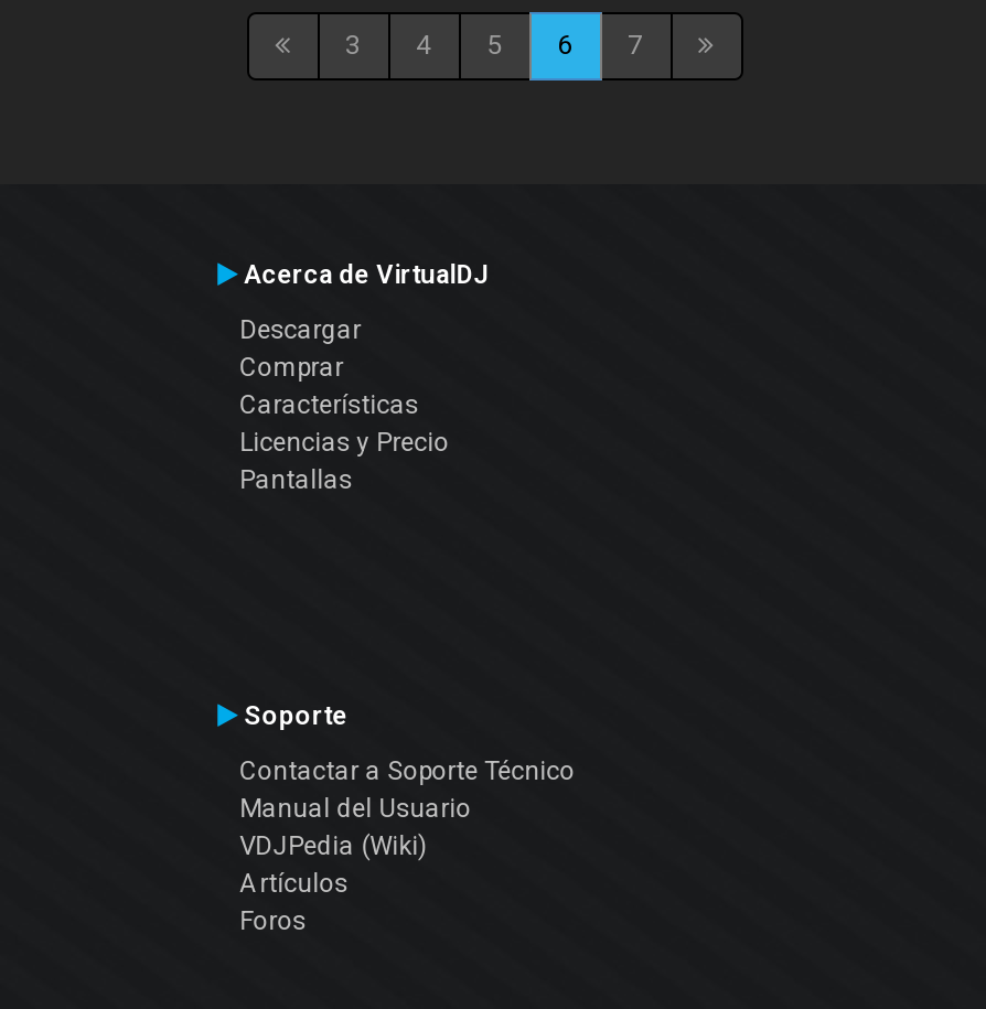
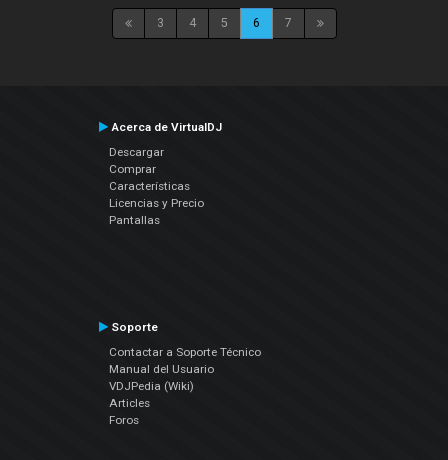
- Artículos
+ Articles
